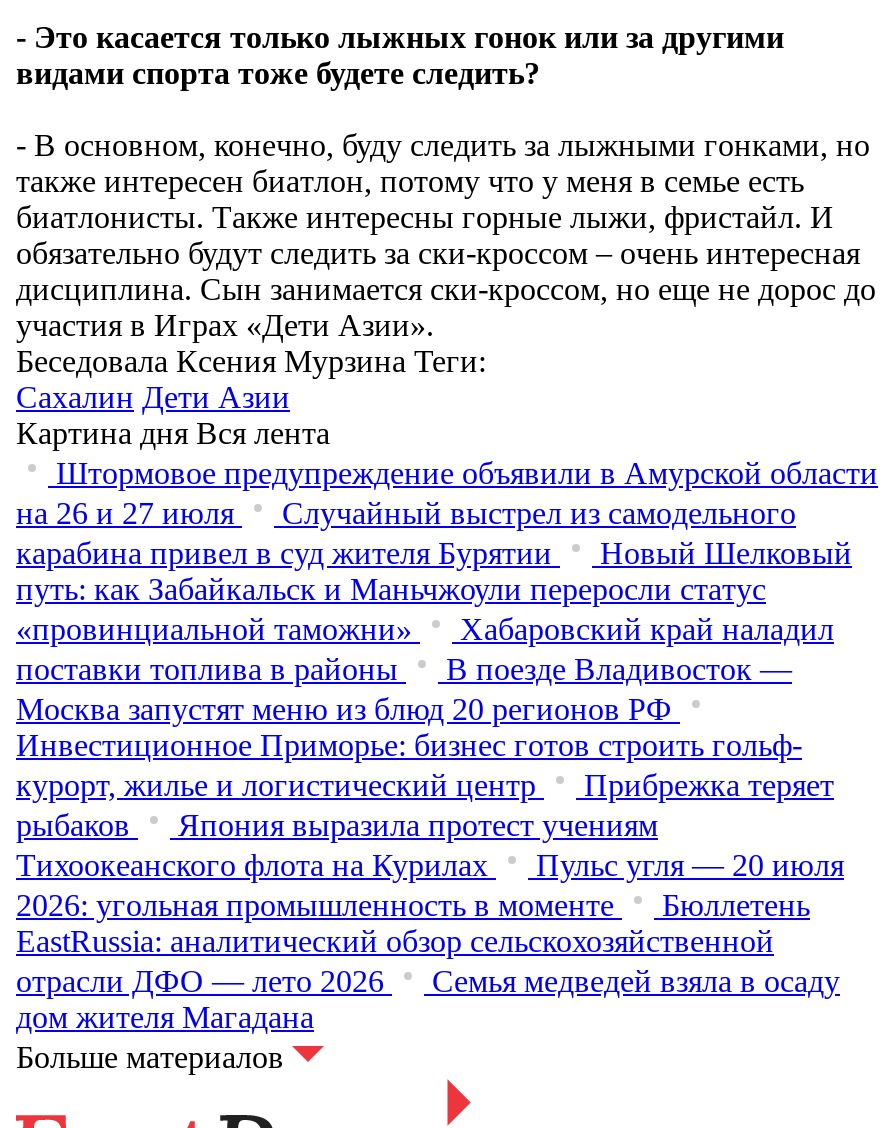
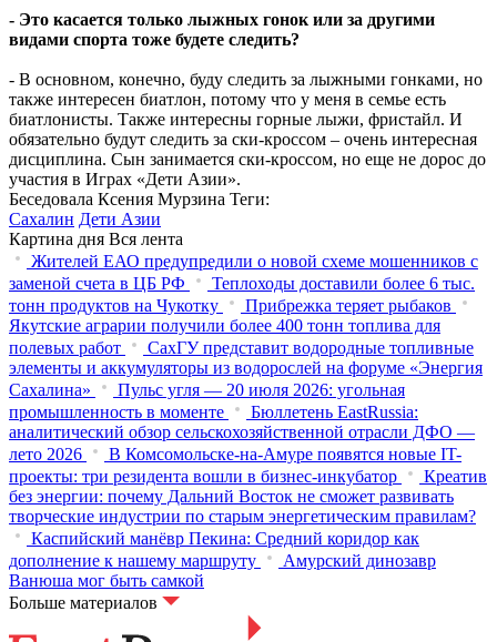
- Штормовое предупреждение объявили в Амурской области
- на 26 и 27 июля
- Случайный выстрел из самодельного
- карабина привел в суд жителя Бурятии
- Новый Шелковый
- путь: как Забайкальск и Маньчжоули переросли статус
- «провинциальной таможни»
- Хабаровский край наладил
- поставки топлива в районы
- В поезде Владивосток —
- Москва запустят меню из блюд 20 регионов РФ
- Инвестиционное Приморье: бизнес готов строить гольф-
- курорт, жилье и логистический центр
- Прибрежка теряет
- рыбаков
- Япония выразила протест учениям
- Тихоокеанского флота на Курилах
- Пульс угля — 20 июля
- 2026: угольная промышленность в моменте
- Бюллетень
- EastRussia: аналитический обзор сельскохозяйственной
- отрасли ДФО — лето 2026
- Семья медведей взяла в осаду
- дом жителя Магадана
+ Жителей ЕАО предупредили о новой схеме мошенников с
+ заменой счета в ЦБ РФ
+ Теплоходы доставили более 6 тыс.
+ тонн продуктов на Чукотку
+ Прибрежка теряет рыбаков
+ Якутские аграрии получили более 400 тонн топлива для
+ полевых работ
+ СахГУ представит водородные топливные
+ элементы и аккумуляторы из водорослей на форуме «Энергия
+ Сахалина»
+ Пульс угля — 20 июля 2026: угольная
+ промышленность в моменте
+ Бюллетень EastRussia:
+ аналитический обзор сельскохозяйственной отрасли ДФО —
+ лето 2026
+ В Комсомольске-на-Амуре появятся новые IT-
+ проекты: три резидента вошли в бизнес-инкубатор
+ Креатив
+ без энергии: почему Дальний Восток не сможет развивать
+ творческие индустрии по старым энергетическим правилам?
+ Каспийский манёвр Пекина: Средний коридор как
+ дополнение к нашему маршруту
+ Амурский динозавр
+ Ванюша мог быть самкой
